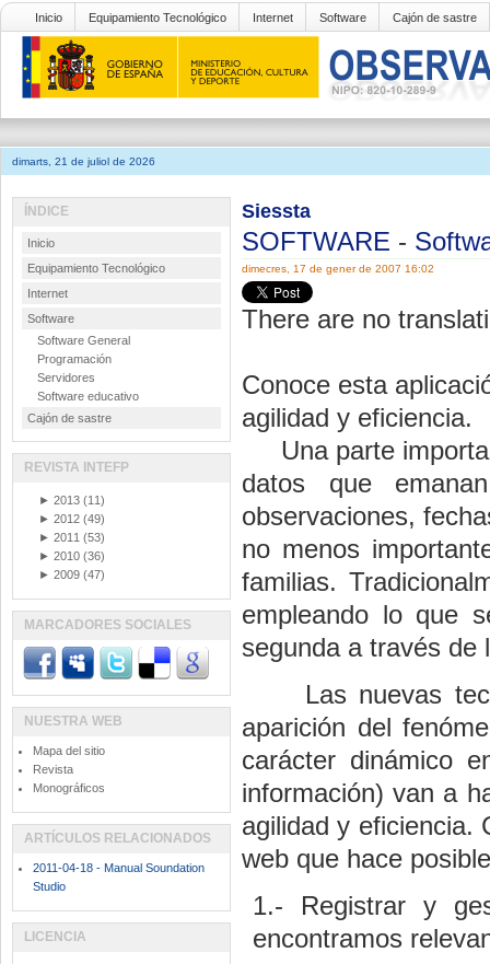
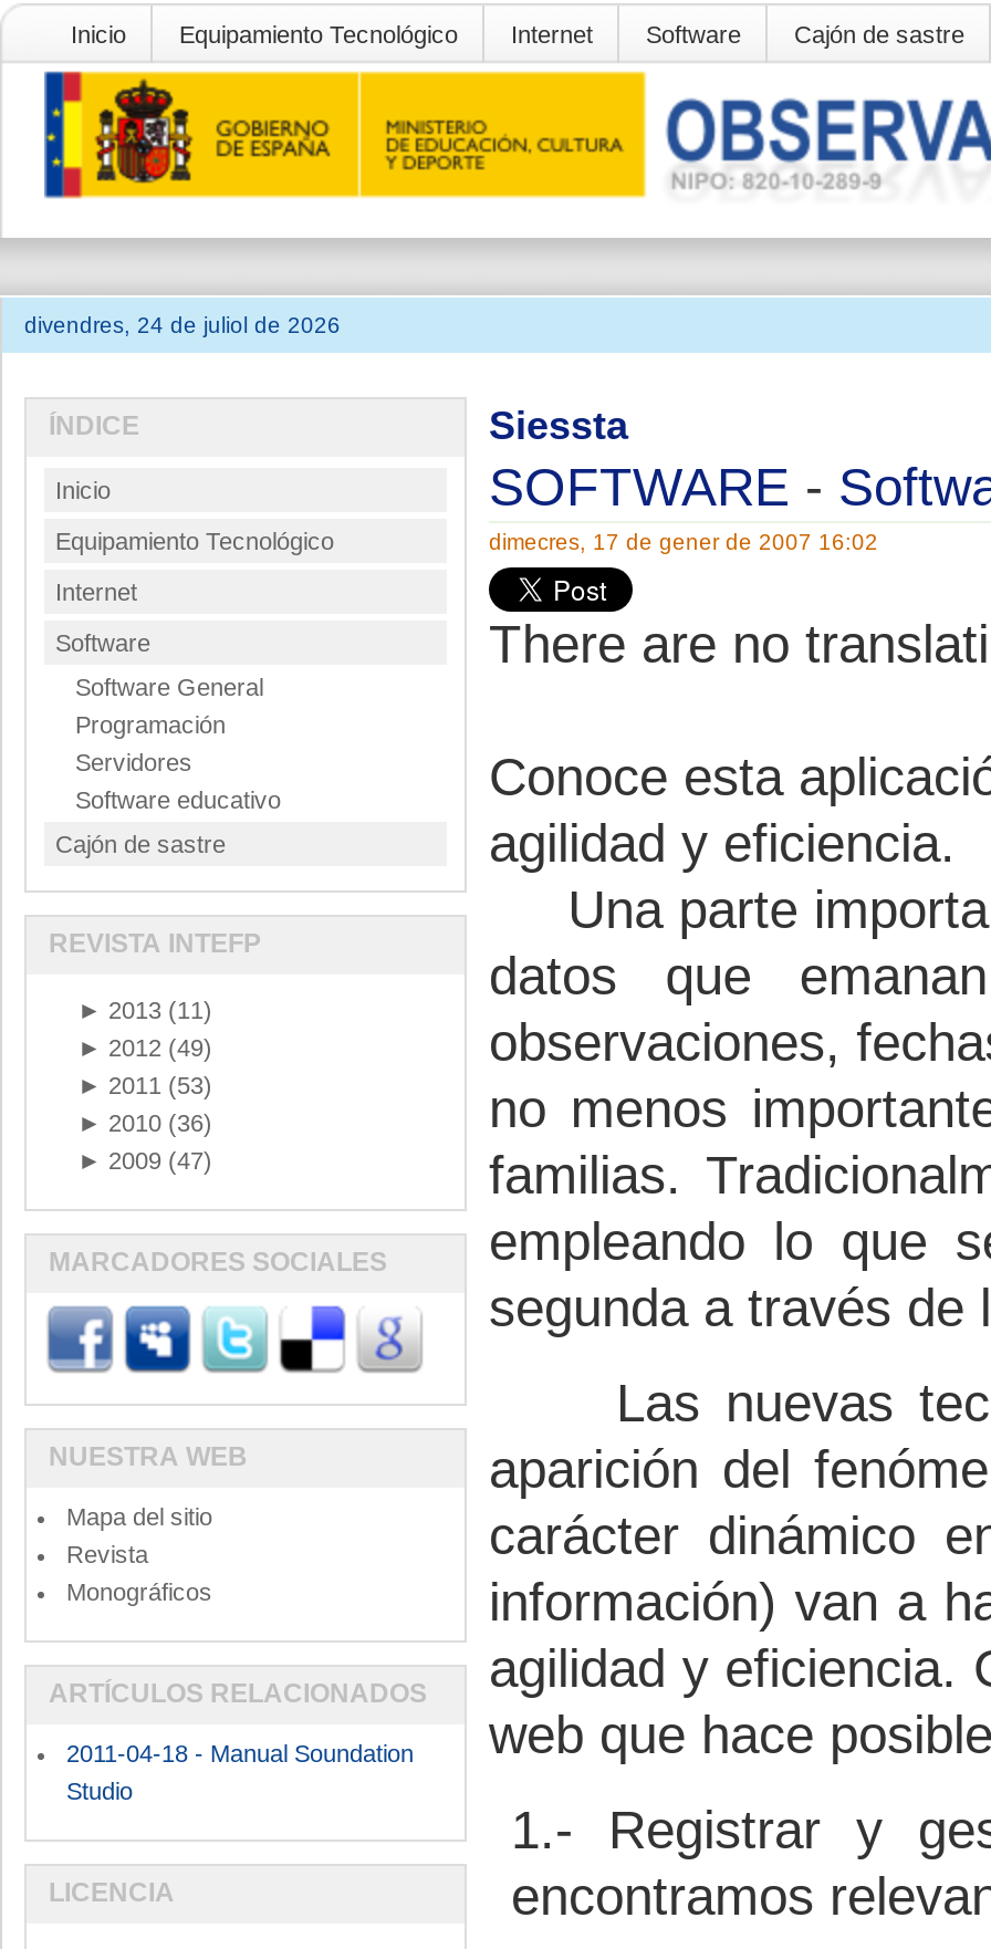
- dimarts, 21 de juliol de 2026
+ divendres, 24 de juliol de 2026
